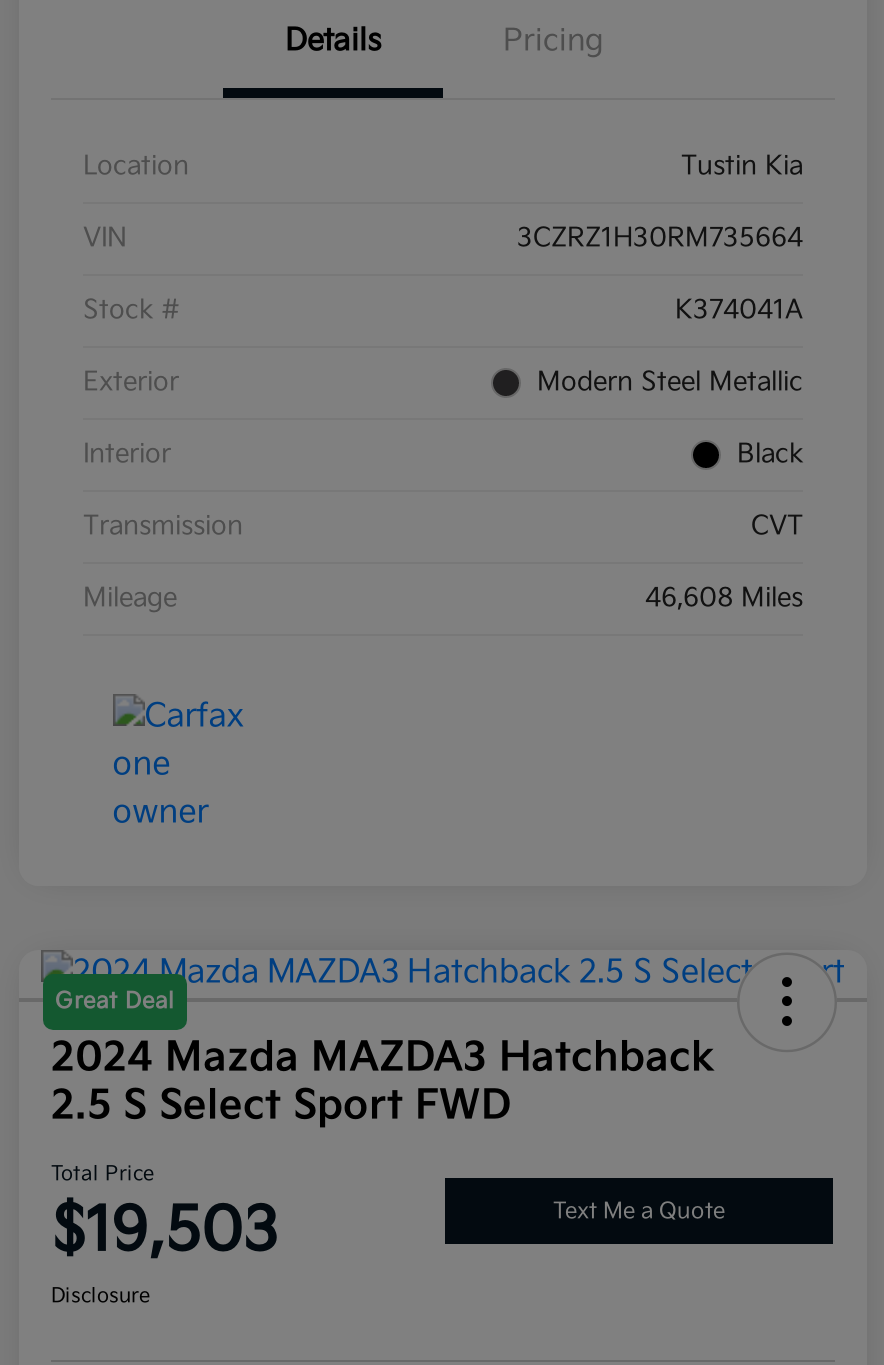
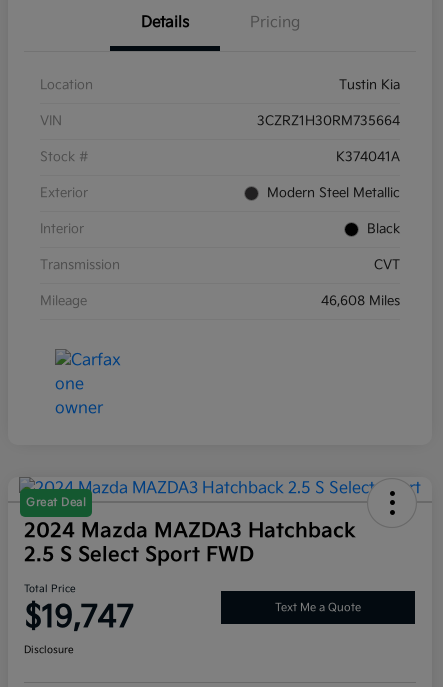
- $19,503
+ $19,747
